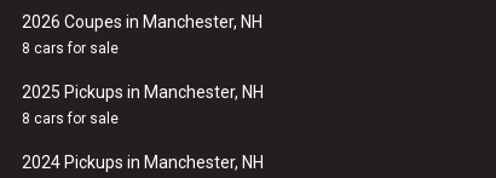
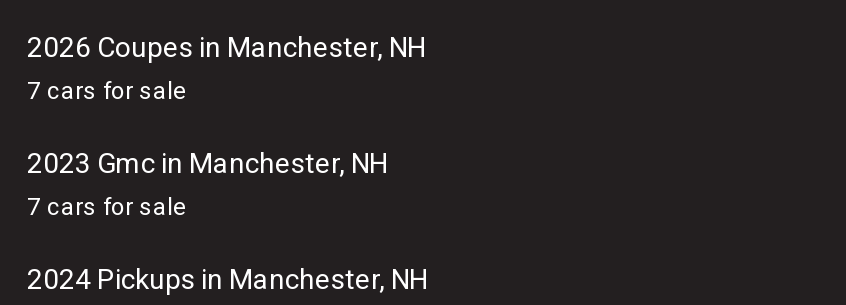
- 8 cars for sale
+ 7 cars for sale

- 2025 Pickups in Manchester, NH
+ 2023 Gmc in Manchester, NH

- 8 cars for sale
+ 7 cars for sale
